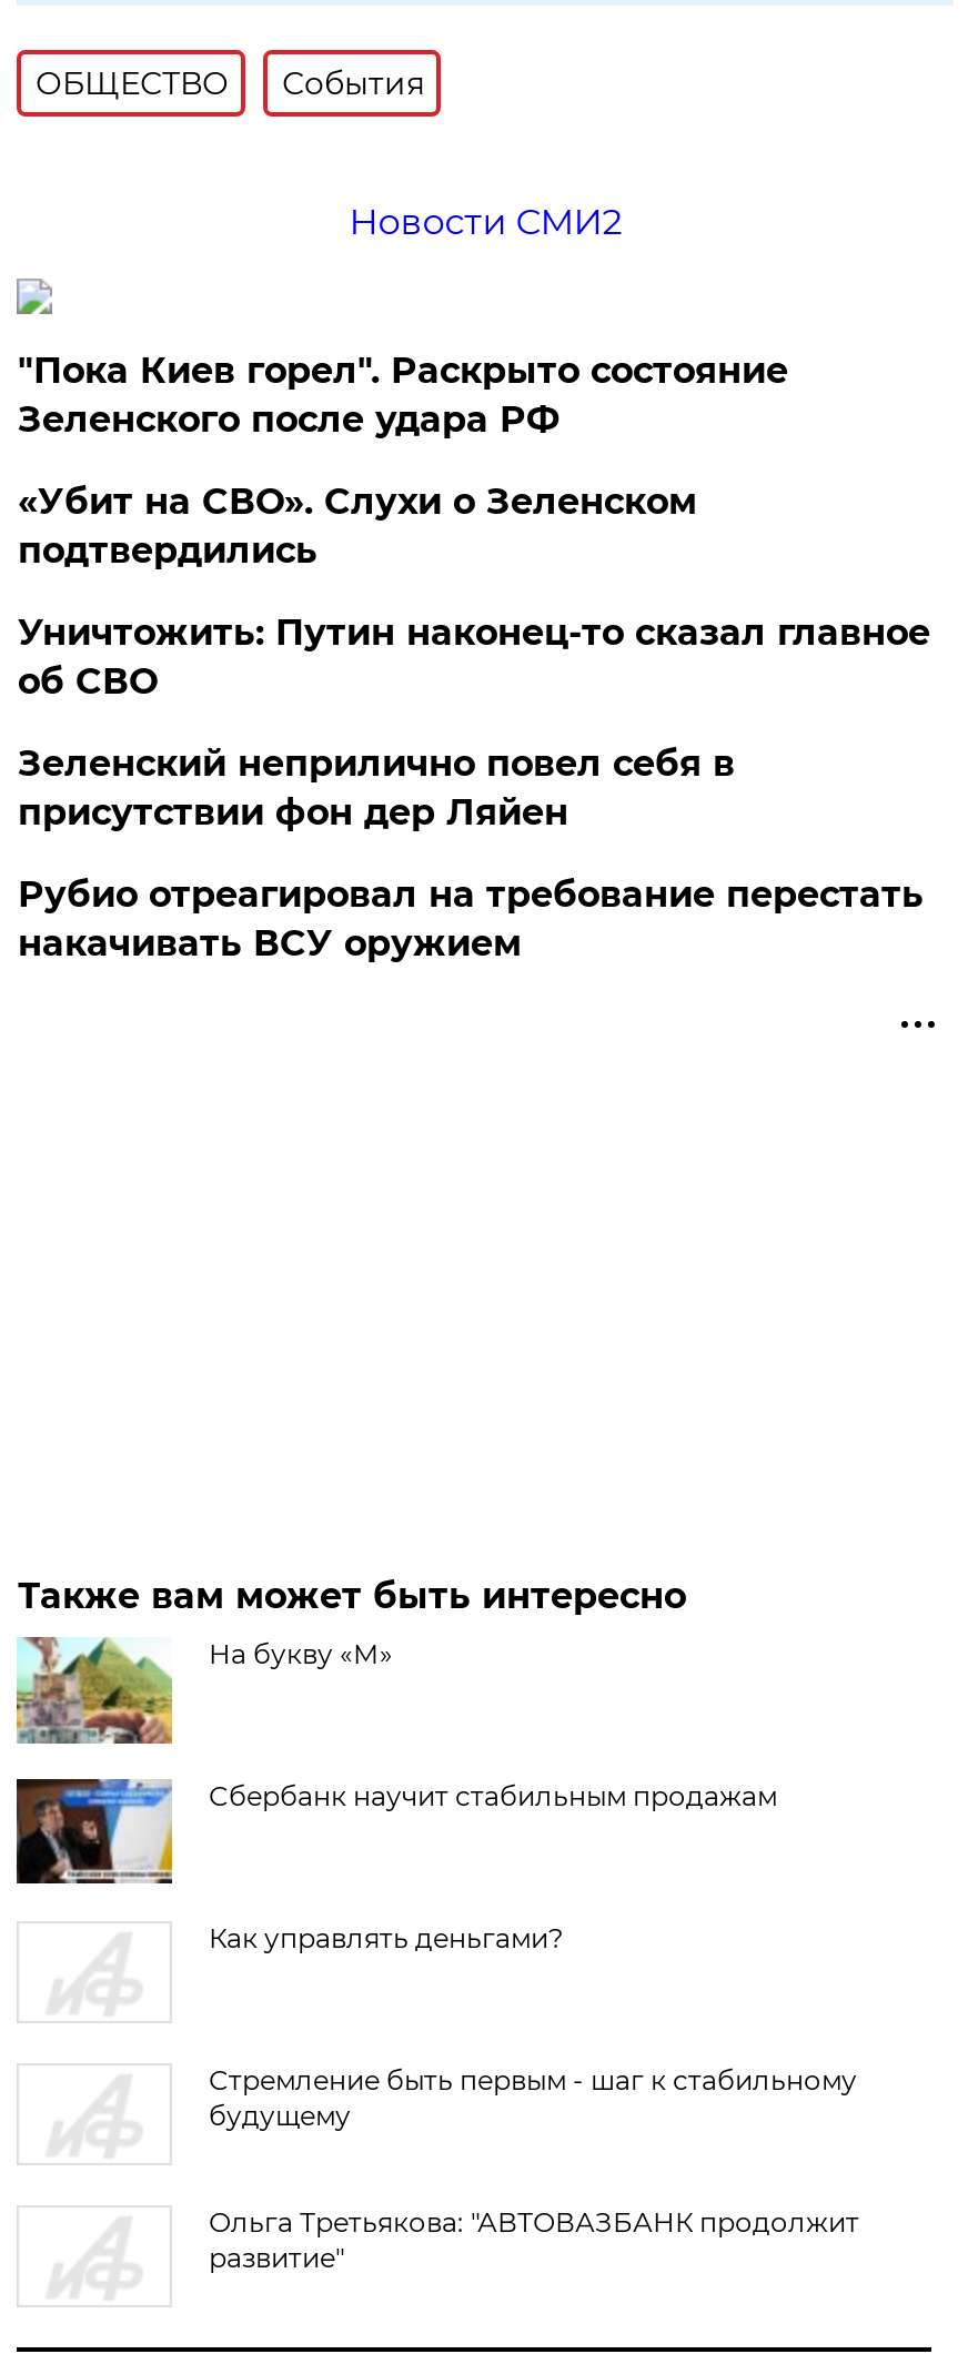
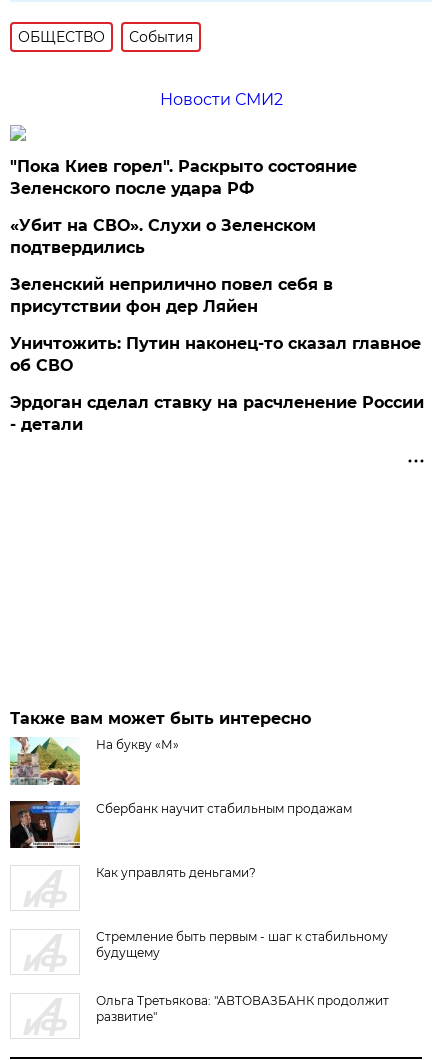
moved down: Уничтожить: Путин наконец-то сказал главное | об СВО

moved up: Зеленский неприлично повел cебя в | присутствии фон дер Ляйен

- Рубио отреагировал на требование перестать
- накачивать ВСУ оружием
+ Эрдоган сделал ставку на расчленение России
+ - детали
